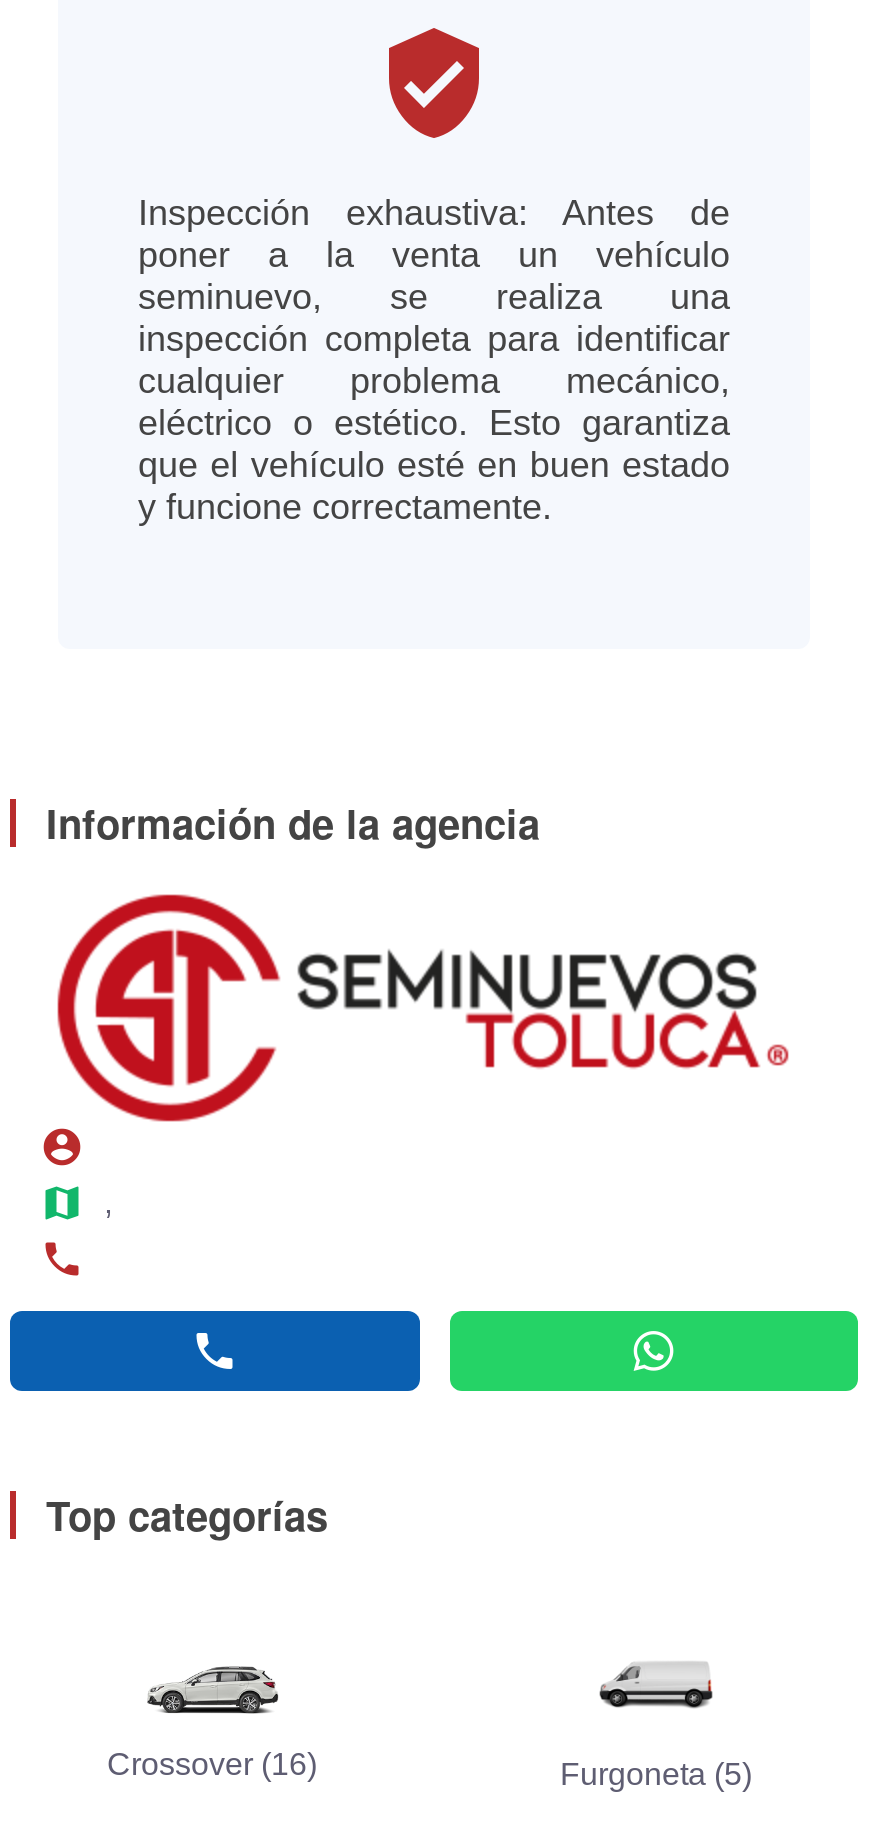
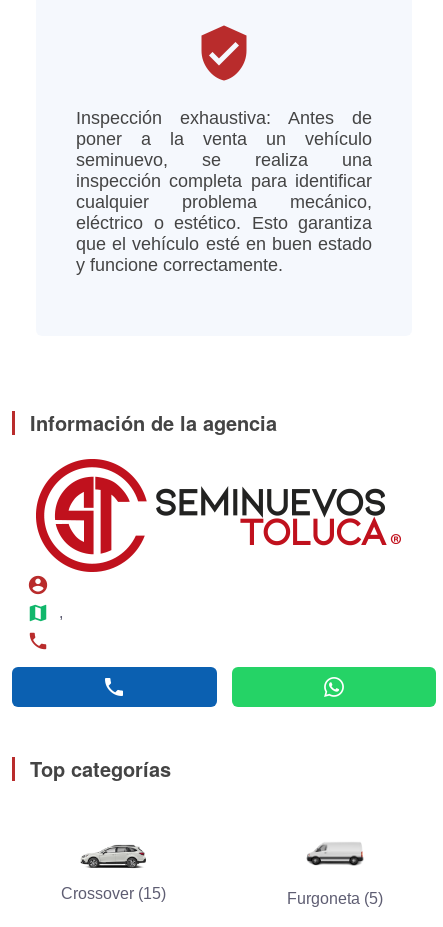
- Crossover (16)
+ Crossover (15)
